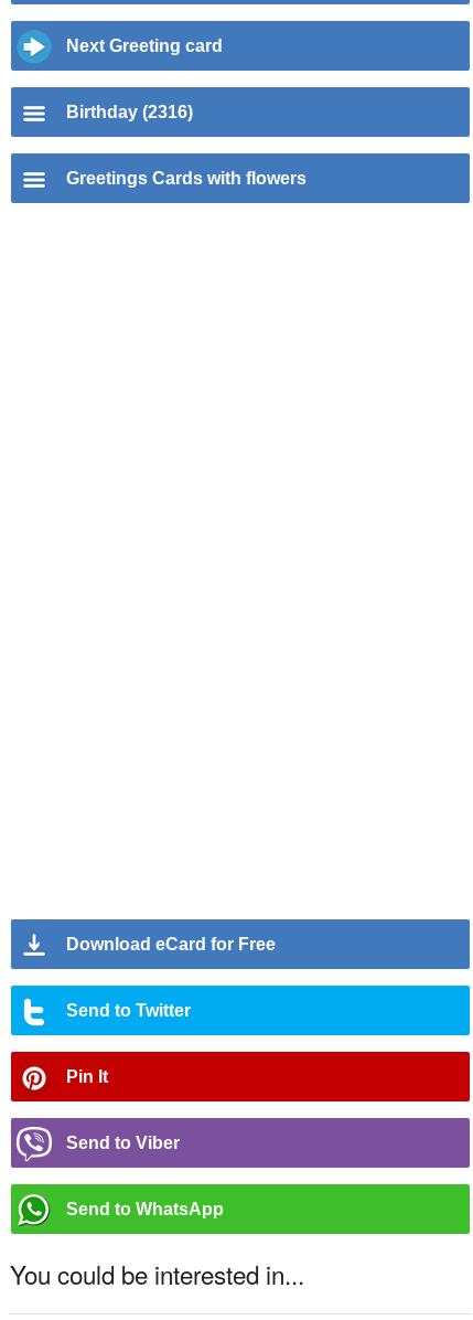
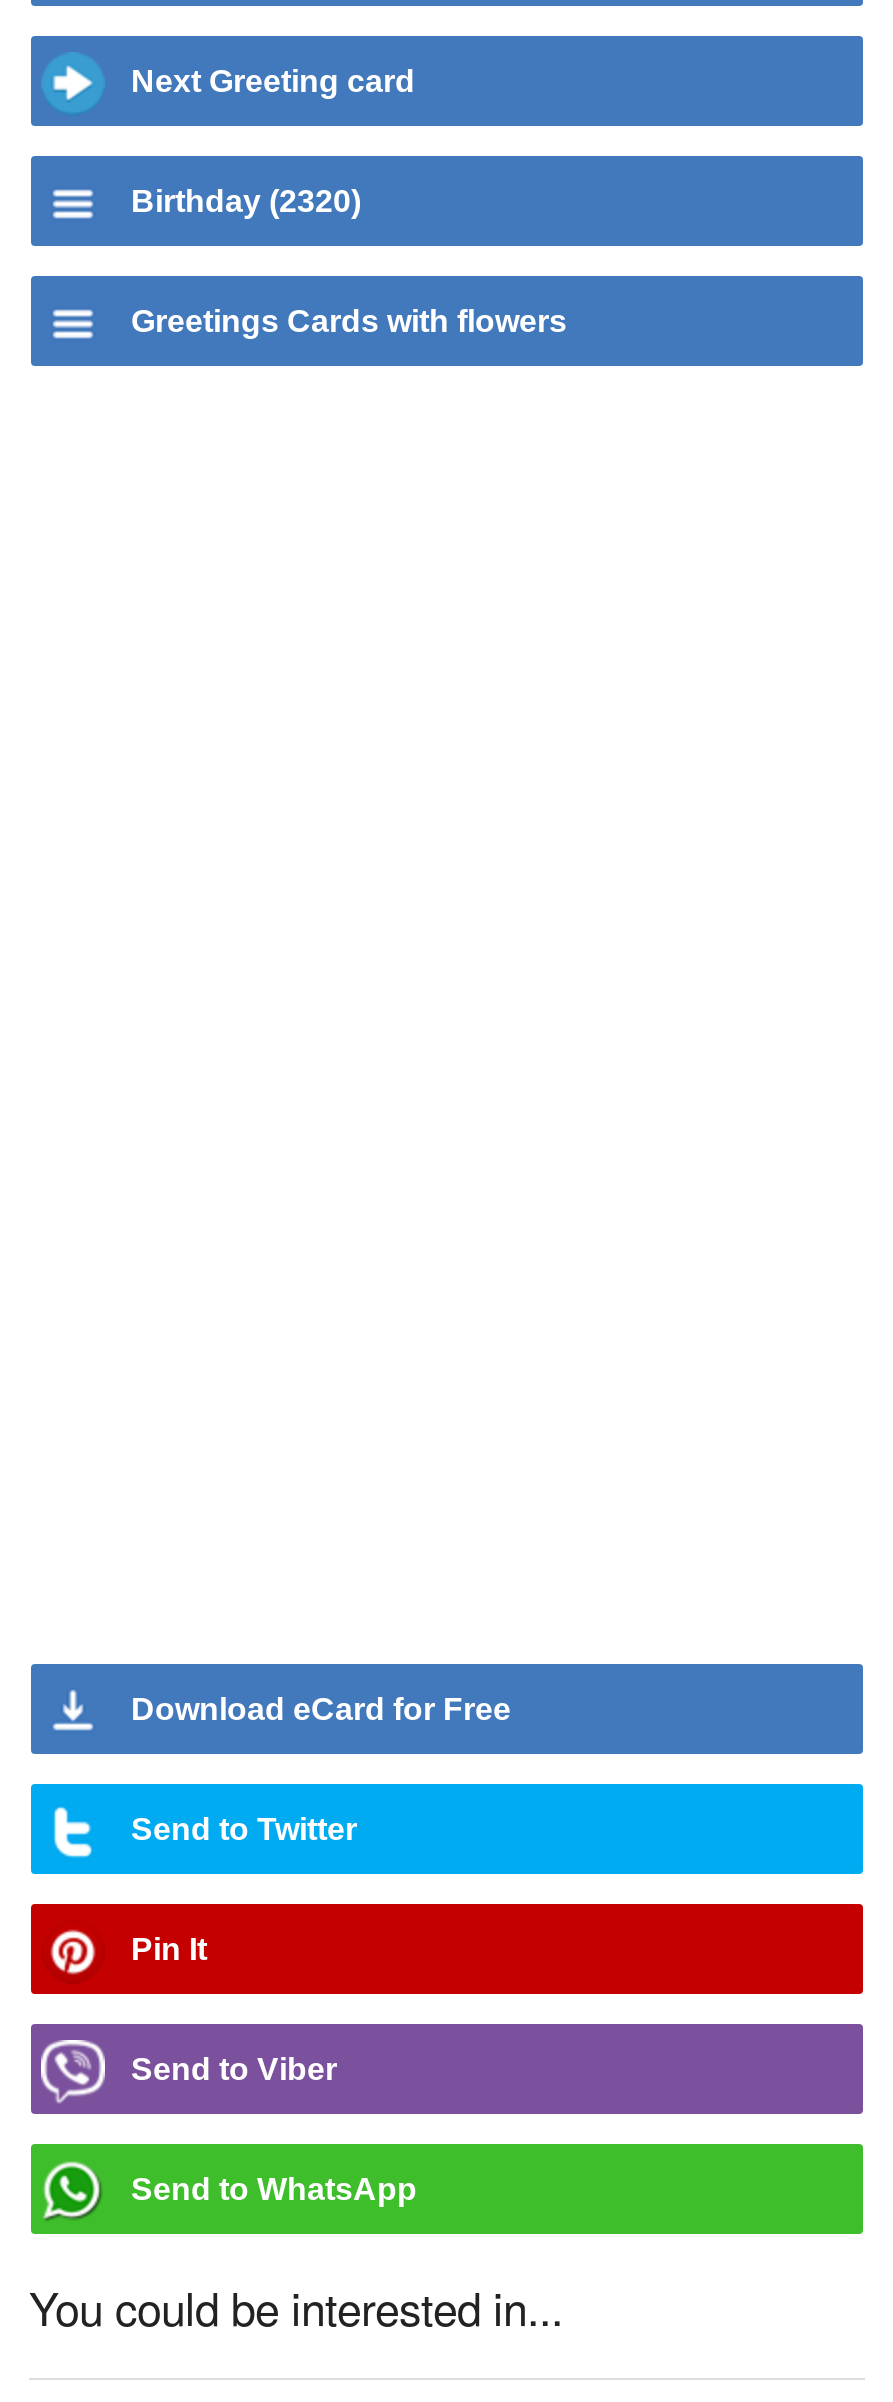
- Birthday (2316)
+ Birthday (2320)
